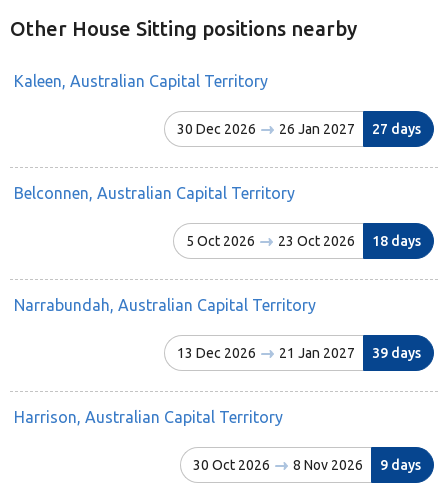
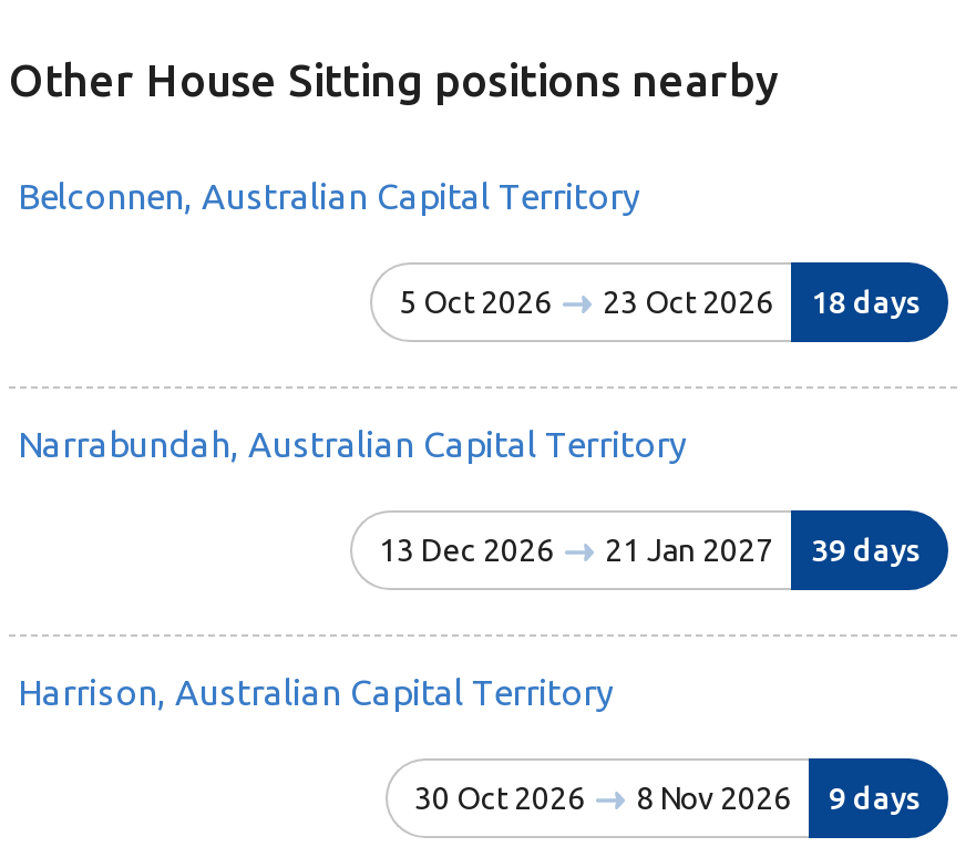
- Kaleen, Australian Capital Territory
- 30 Dec 2026
- 26 Jan 2027
- 27 days
